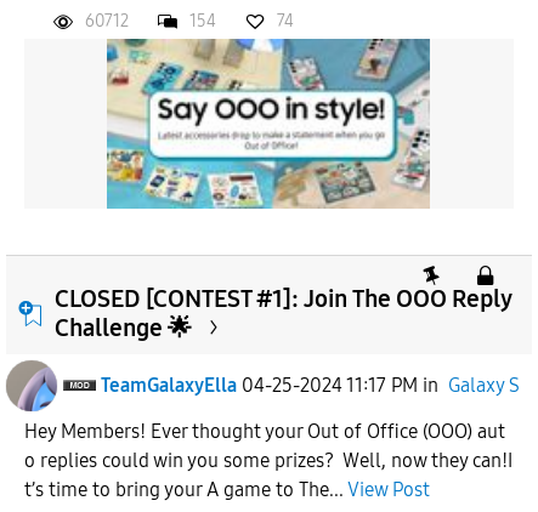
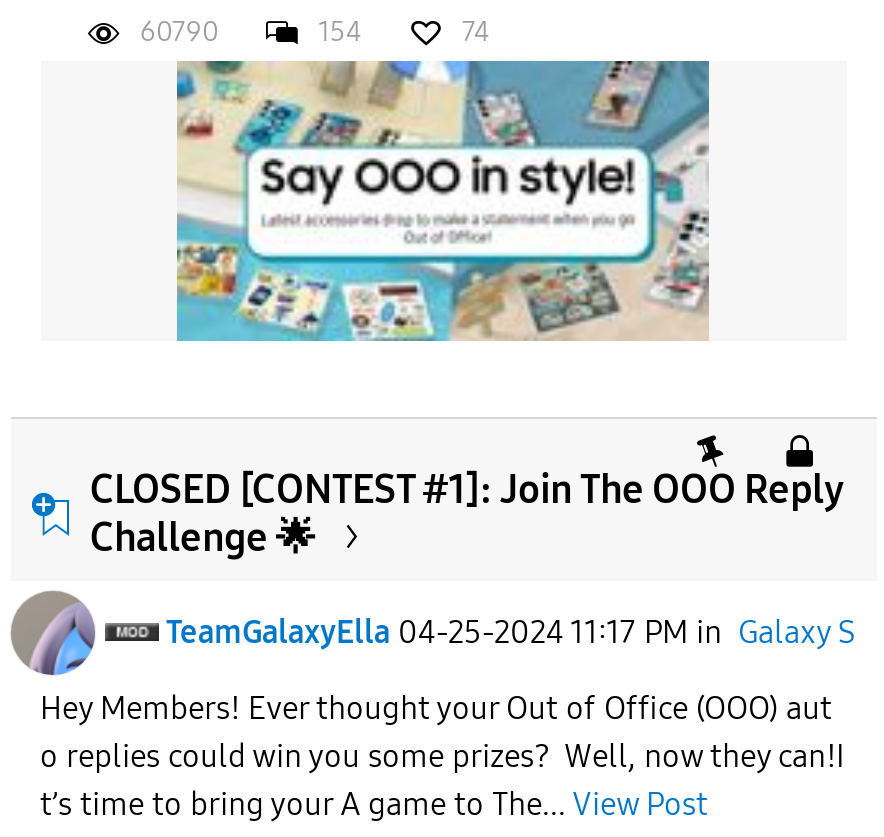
- 60712
+ 60790
